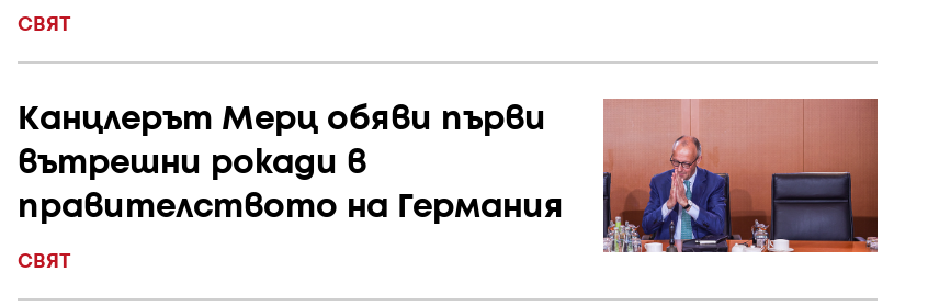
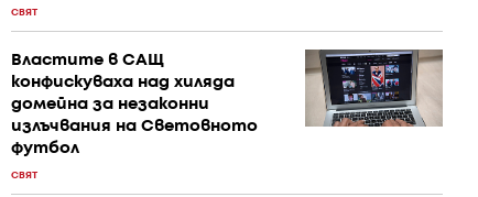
- Канцлерът Мерц обяви първи
- вътрешни рокади в
- правителството на Германия
+ Властите в САЩ
+ конфискуваха над хиляда
+ домейна за незаконни
+ излъчвания на Световното
+ футбол

- [image]
+ [image]
